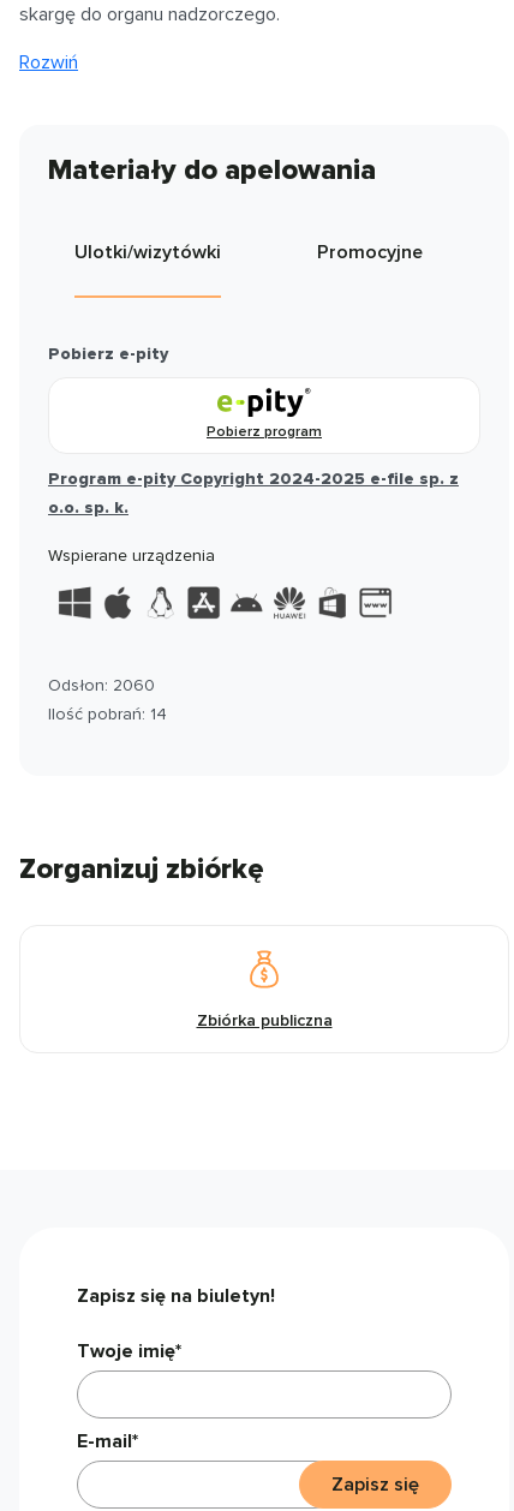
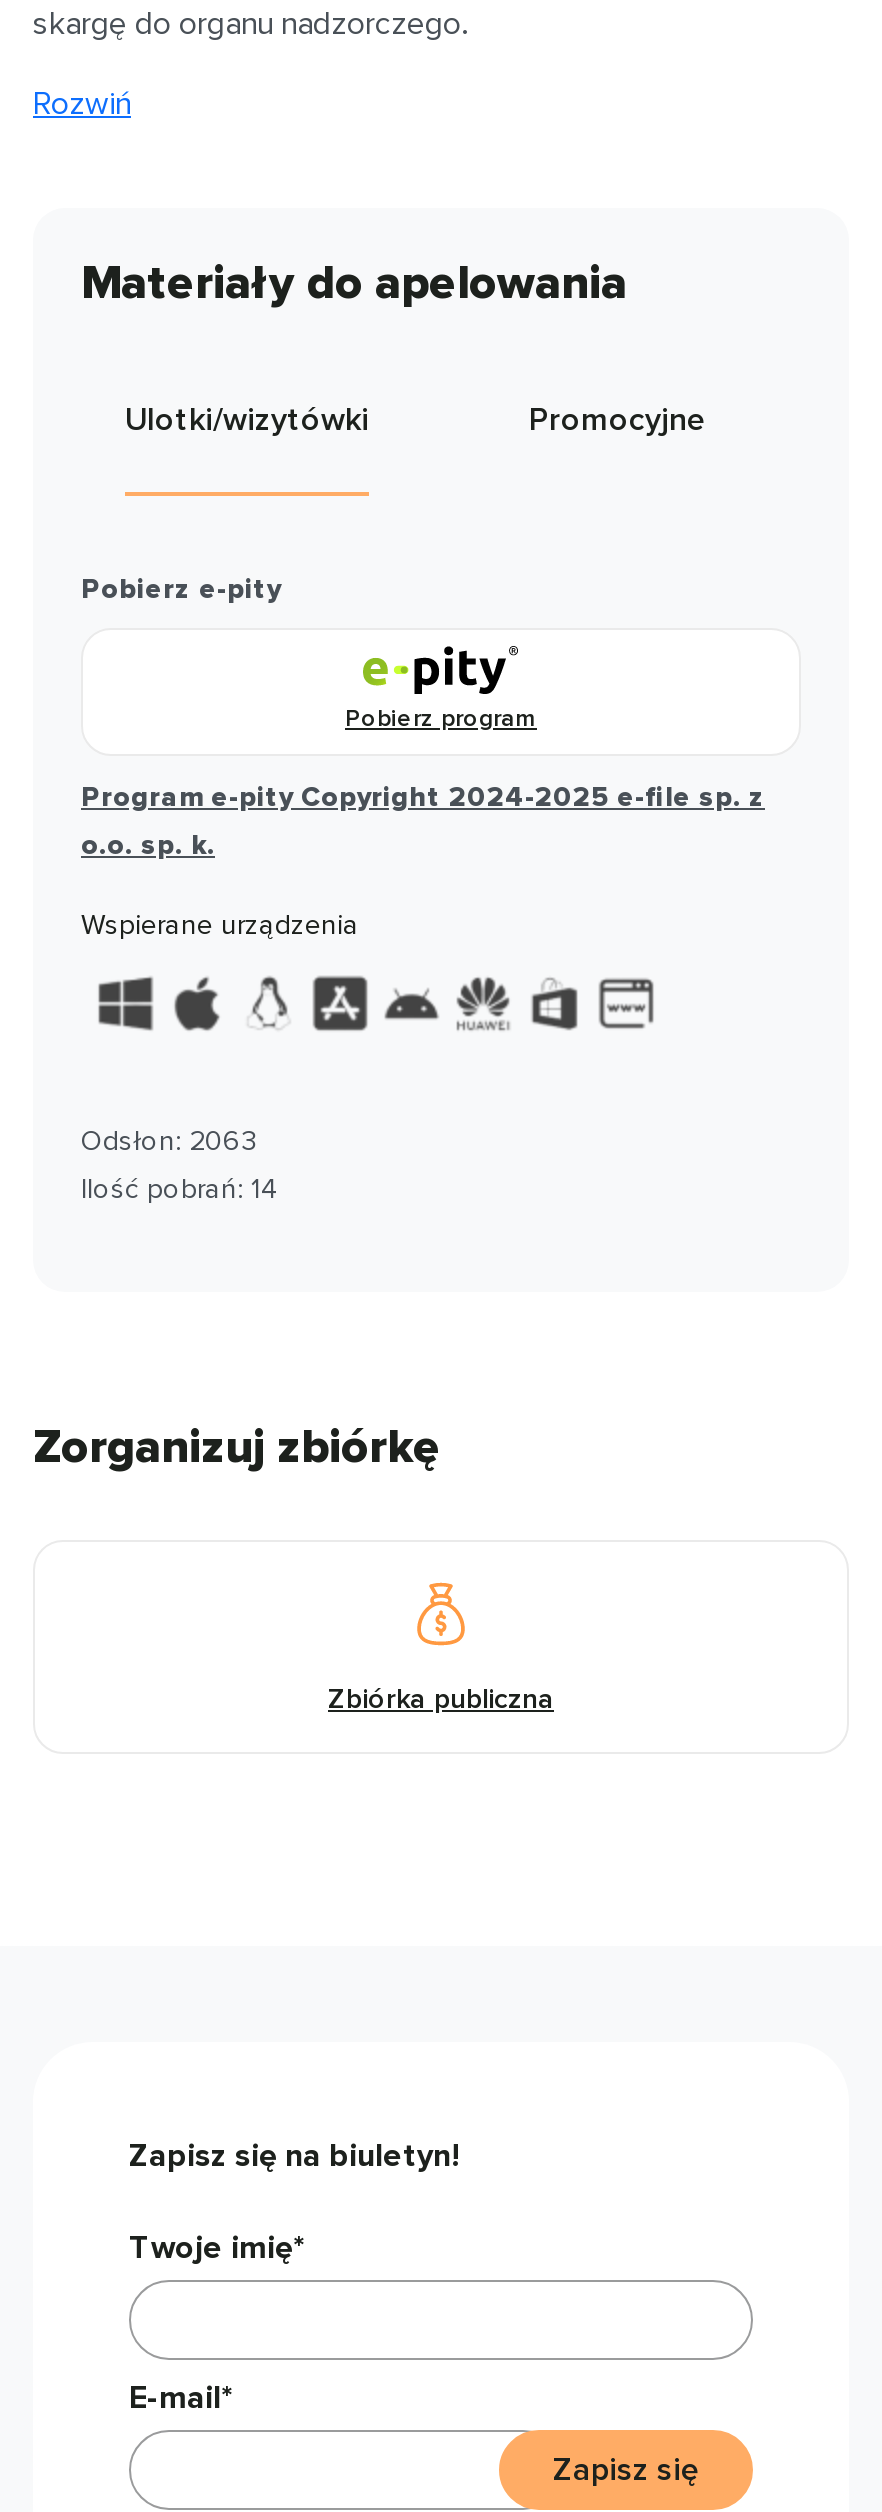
- Odsłon: 2060
+ Odsłon: 2063
